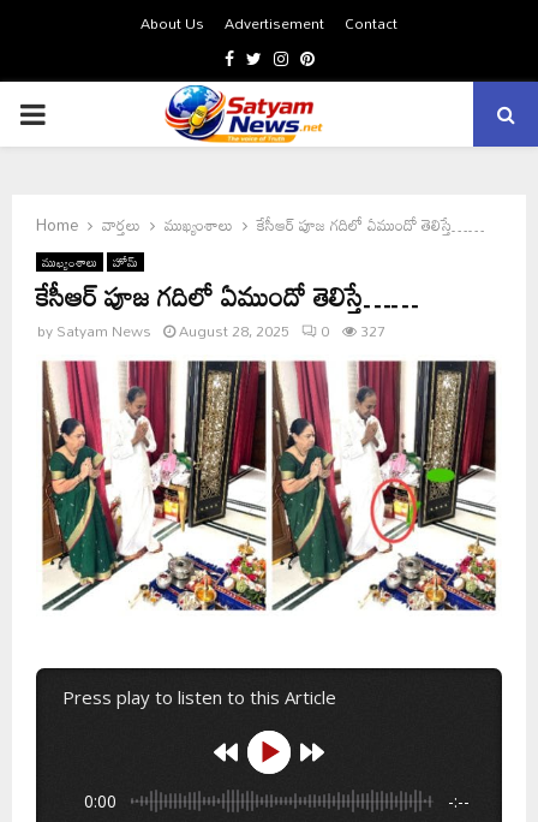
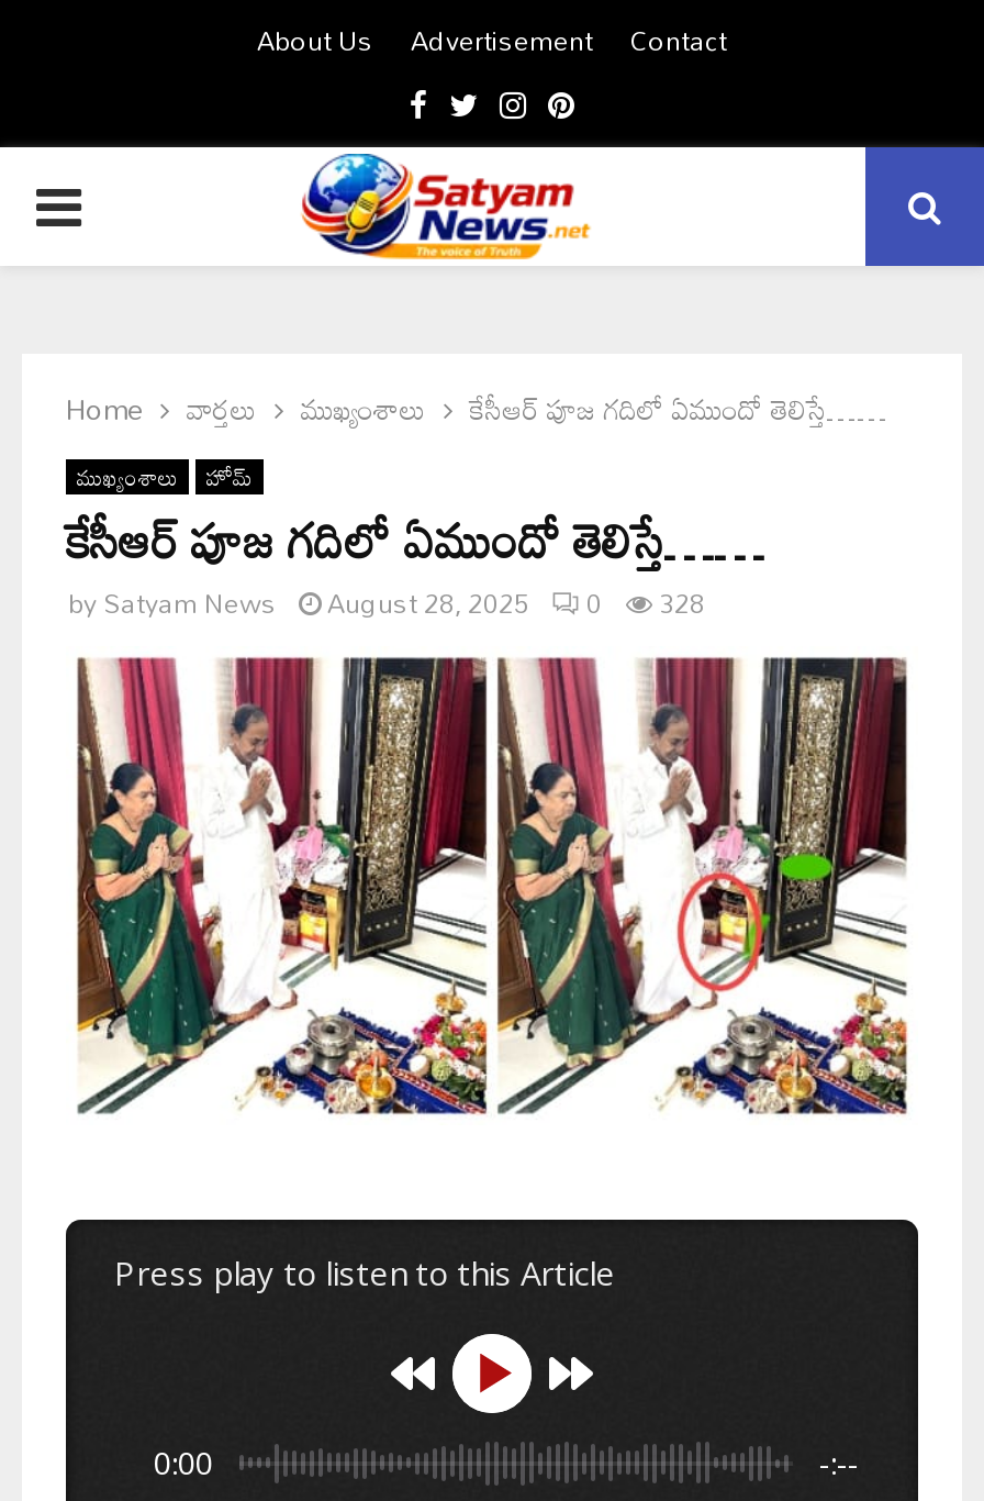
- by Satyam News August 28, 2025 0 327
+ by Satyam News August 28, 2025 0 328
